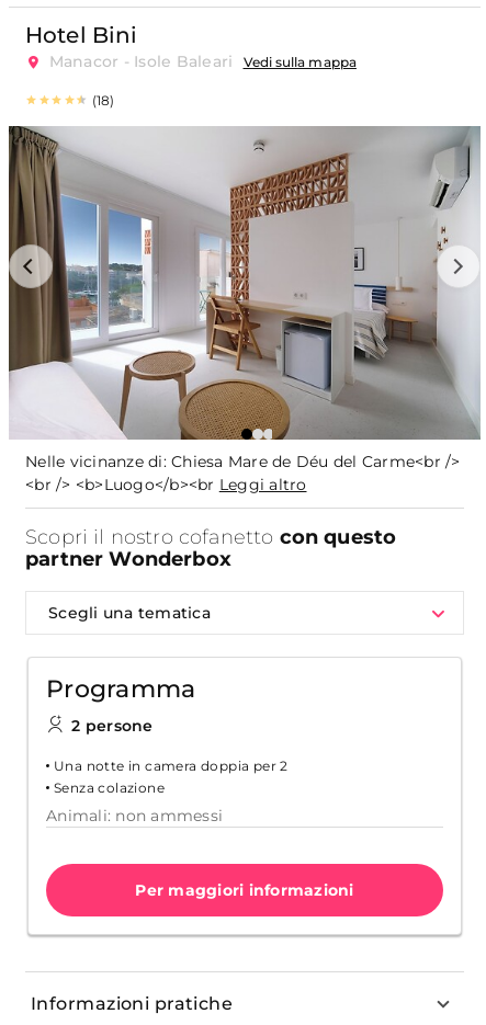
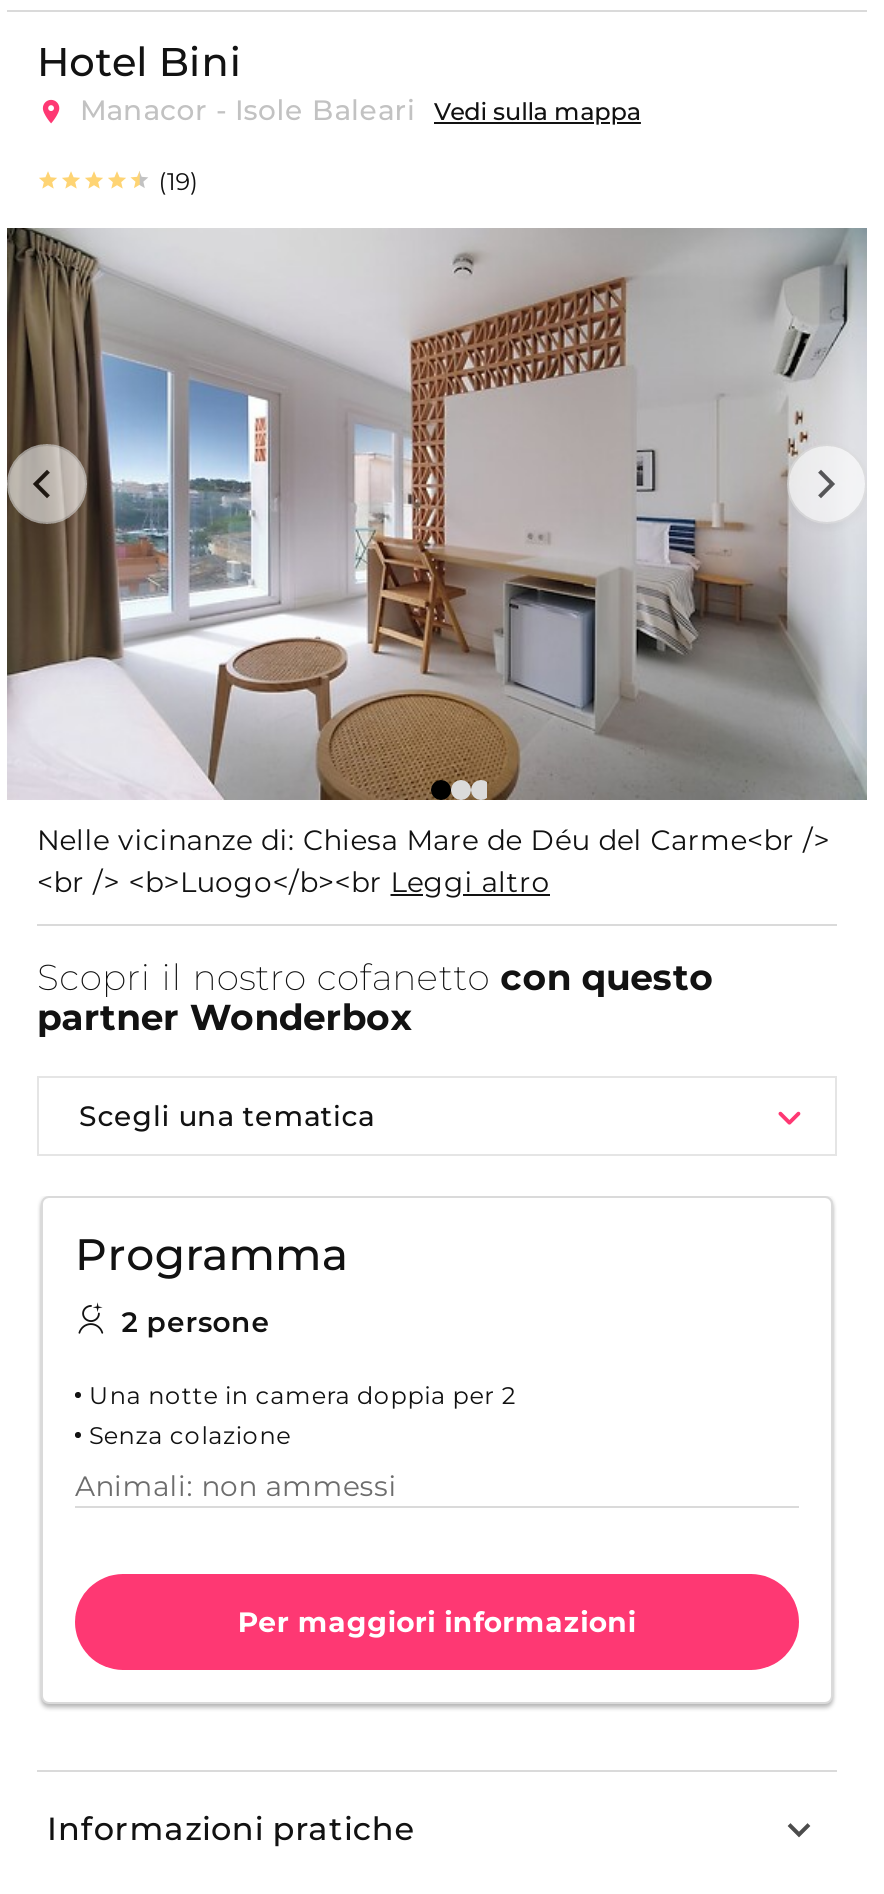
- (18)
+ (19)
